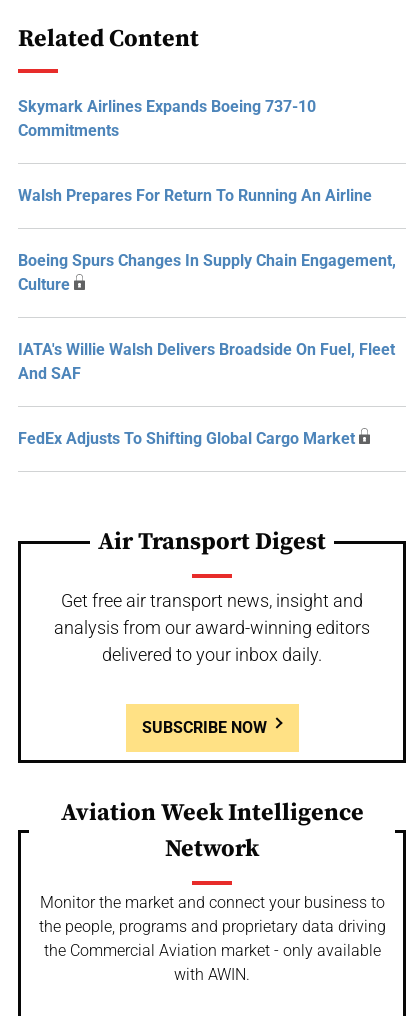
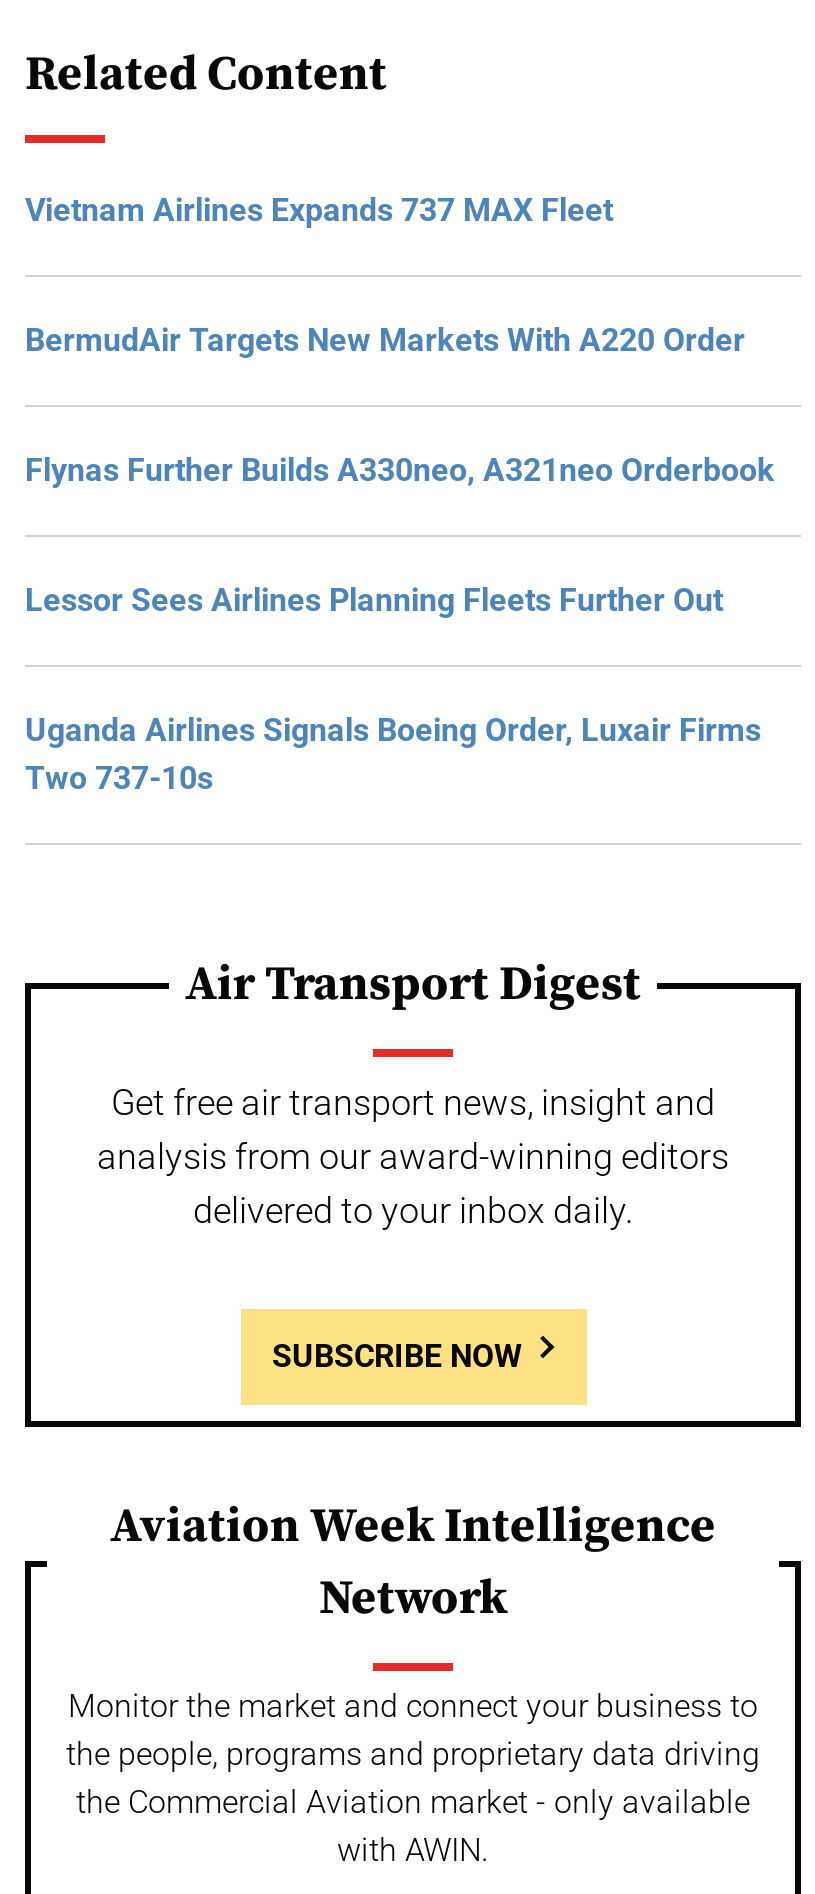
- Skymark Airlines Expands Boeing 737-10
- Commitments
+ Vietnam Airlines Expands 737 MAX Fleet

- Walsh Prepares For Return To Running An Airline
+ BermudAir Targets New Markets With A220 Order

- Boeing Spurs Changes In Supply Chain Engagement,
- Culture
+ Flynas Further Builds A330neo, A321neo Orderbook

- IATA's Willie Walsh Delivers Broadside On Fuel, Fleet
- And SAF
+ Lessor Sees Airlines Planning Fleets Further Out

- FedEx Adjusts To Shifting Global Cargo Market
+ Uganda Airlines Signals Boeing Order, Luxair Firms
+ Two 737-10s
